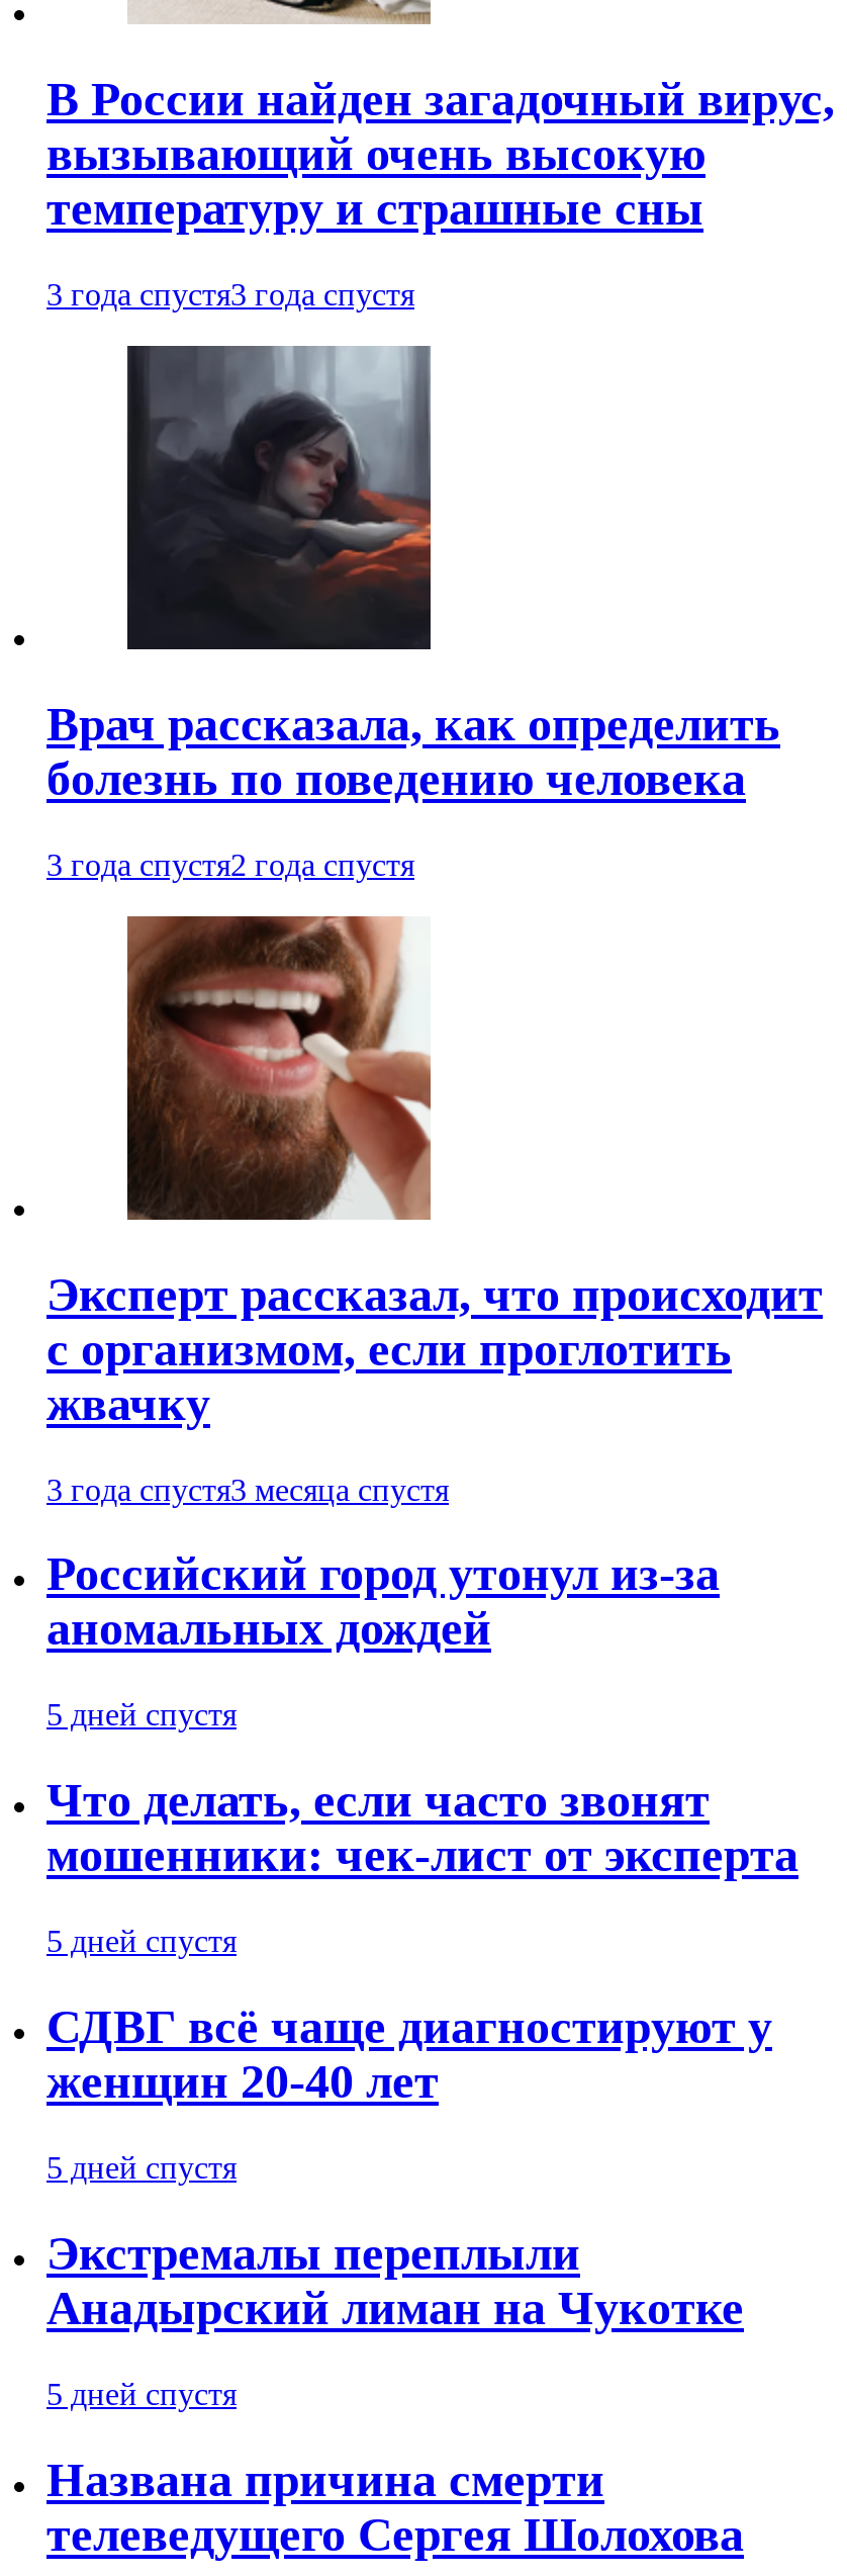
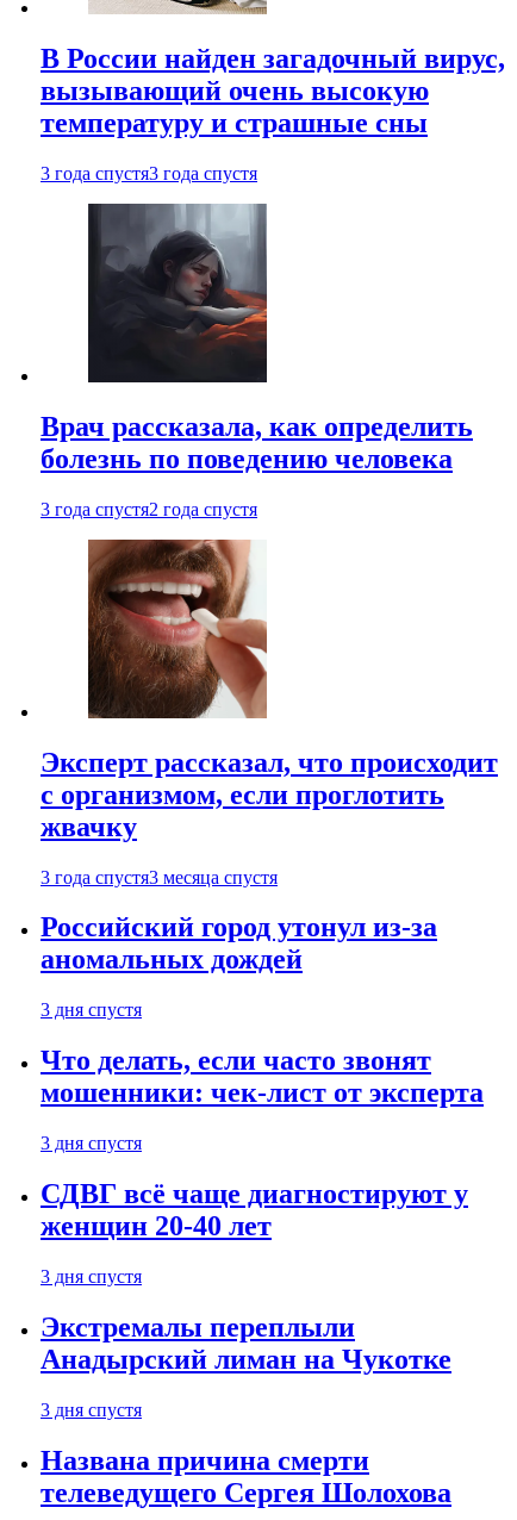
- 5 дней спустя
+ 3 дня спустя

- 5 дней спустя
+ 3 дня спустя

- 5 дней спустя
+ 3 дня спустя

- 5 дней спустя
+ 3 дня спустя
